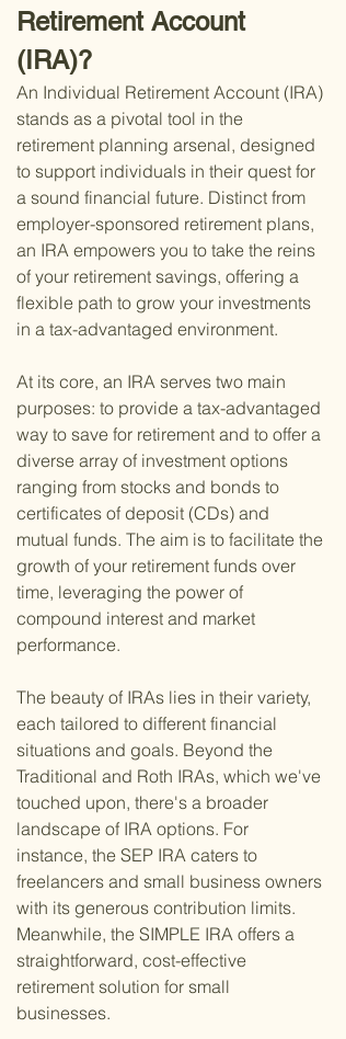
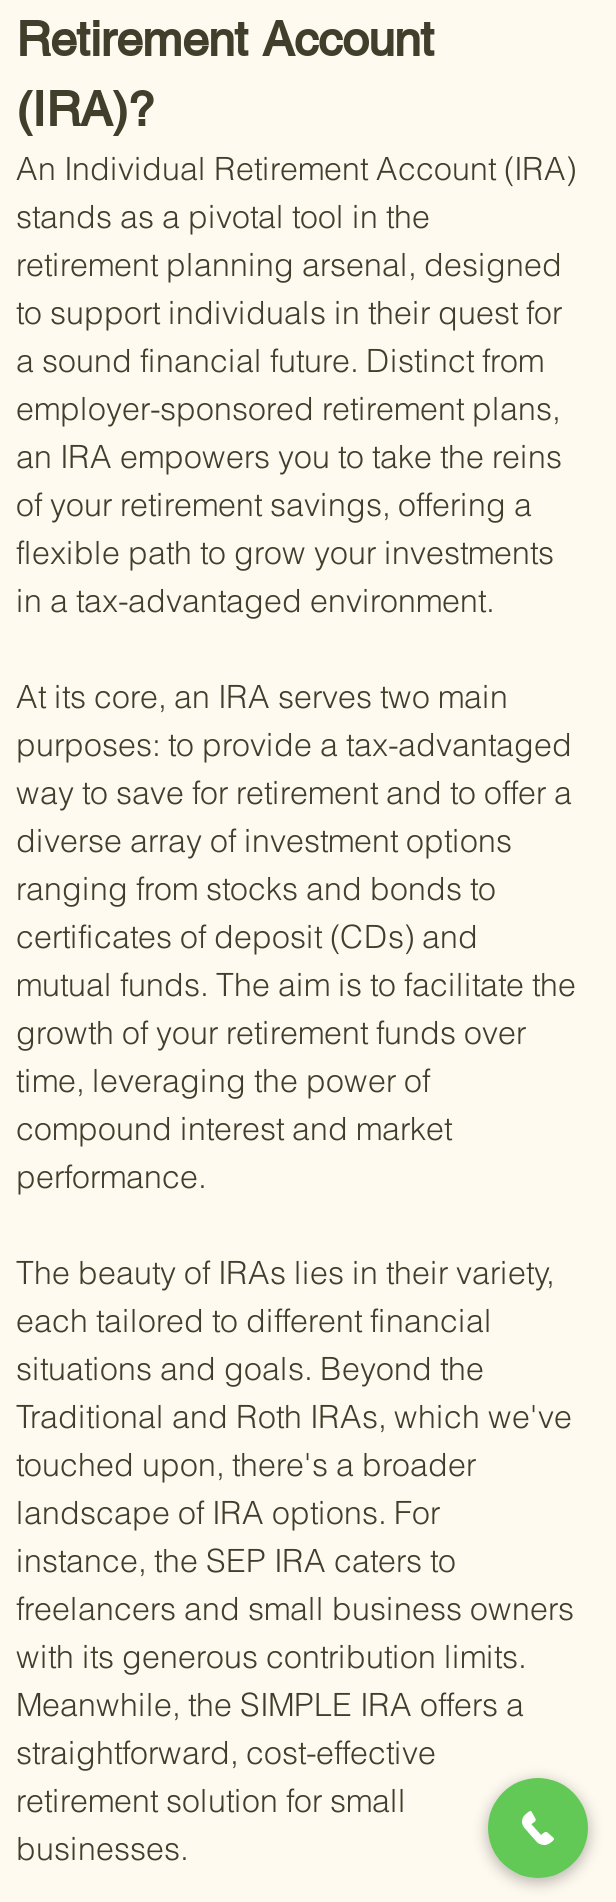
+ [image]
